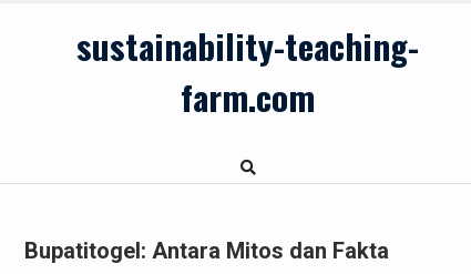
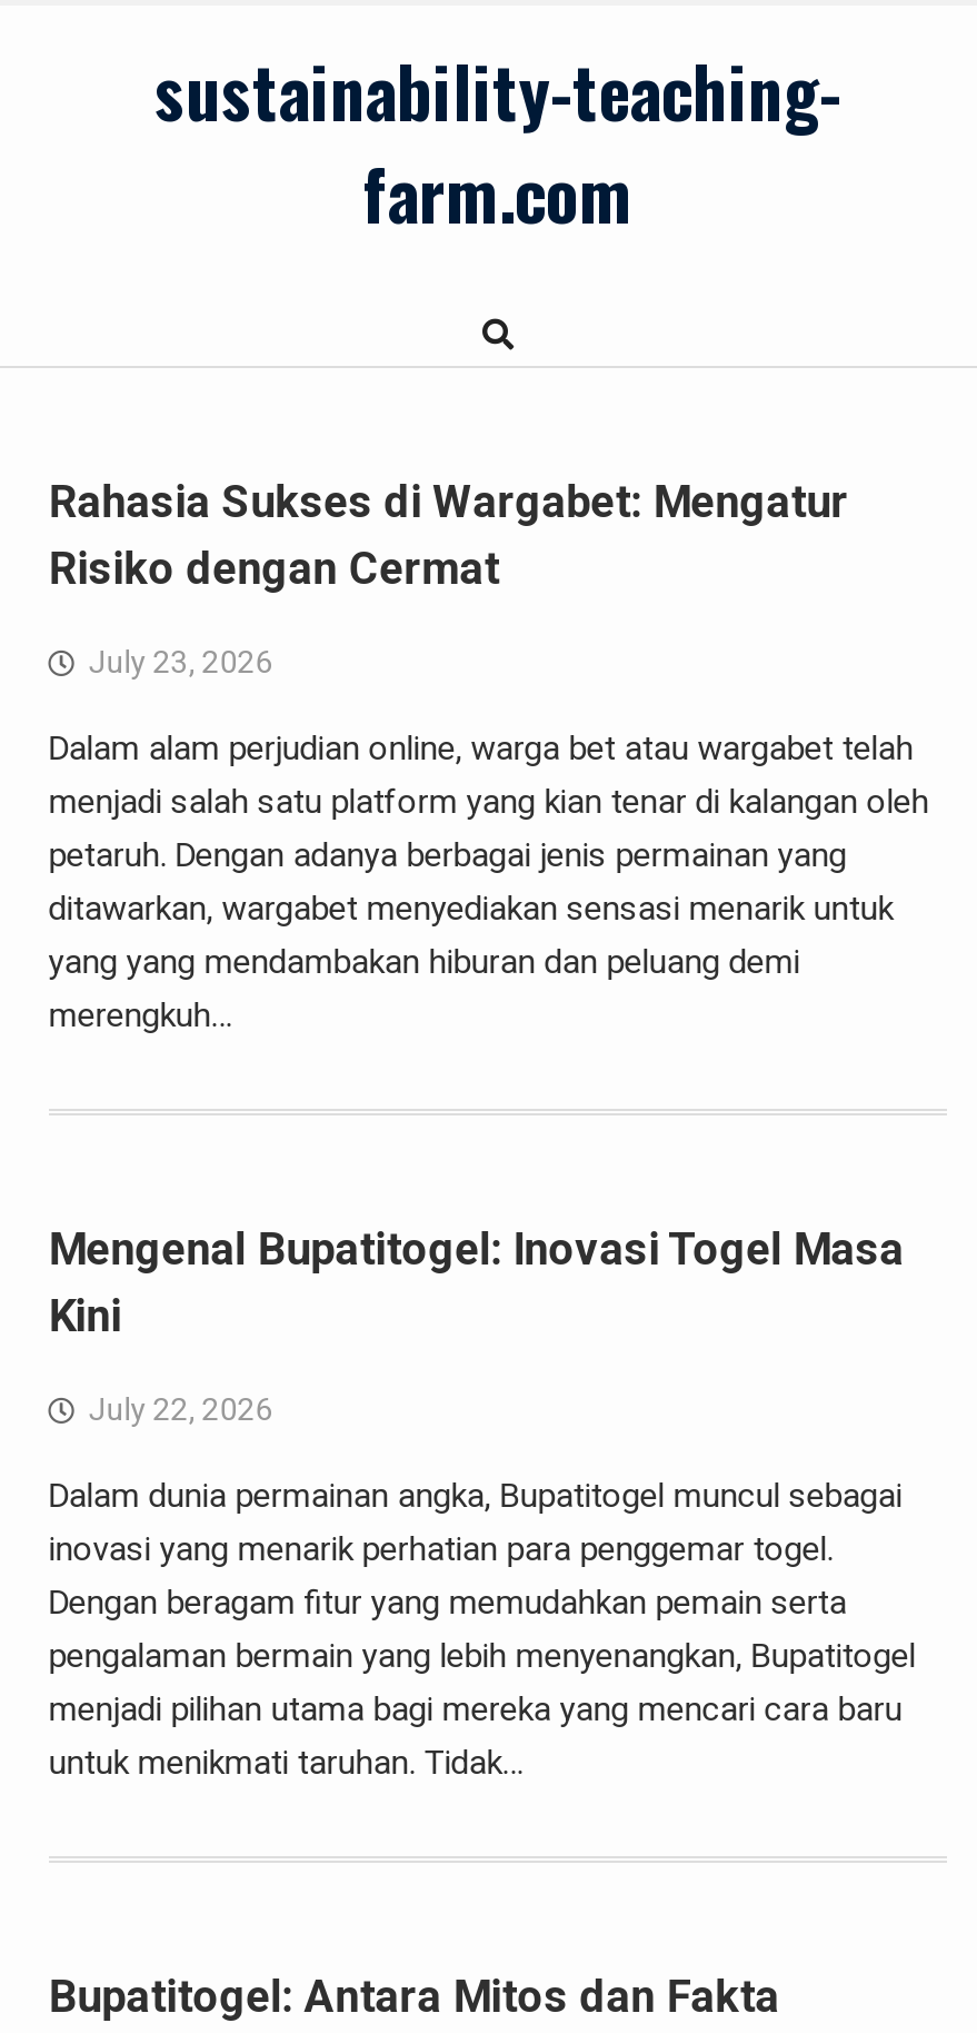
+ Rahasia Sukses di Wargabet: Mengatur
+ Risiko dengan Cermat
+ July 23, 2026
+ Dalam alam perjudian online, warga bet atau wargabet telah
+ menjadi salah satu platform yang kian tenar di kalangan oleh
+ petaruh. Dengan adanya berbagai jenis permainan yang
+ ditawarkan, wargabet menyediakan sensasi menarik untuk
+ yang yang mendambakan hiburan dan peluang demi
+ merengkuh…

+ Mengenal Bupatitogel: Inovasi Togel Masa
+ Kini
+ July 22, 2026
+ Dalam dunia permainan angka, Bupatitogel muncul sebagai
+ inovasi yang menarik perhatian para penggemar togel.
+ Dengan beragam fitur yang memudahkan pemain serta
+ pengalaman bermain yang lebih menyenangkan, Bupatitogel
+ menjadi pilihan utama bagi mereka yang mencari cara baru
+ untuk menikmati taruhan. Tidak…
